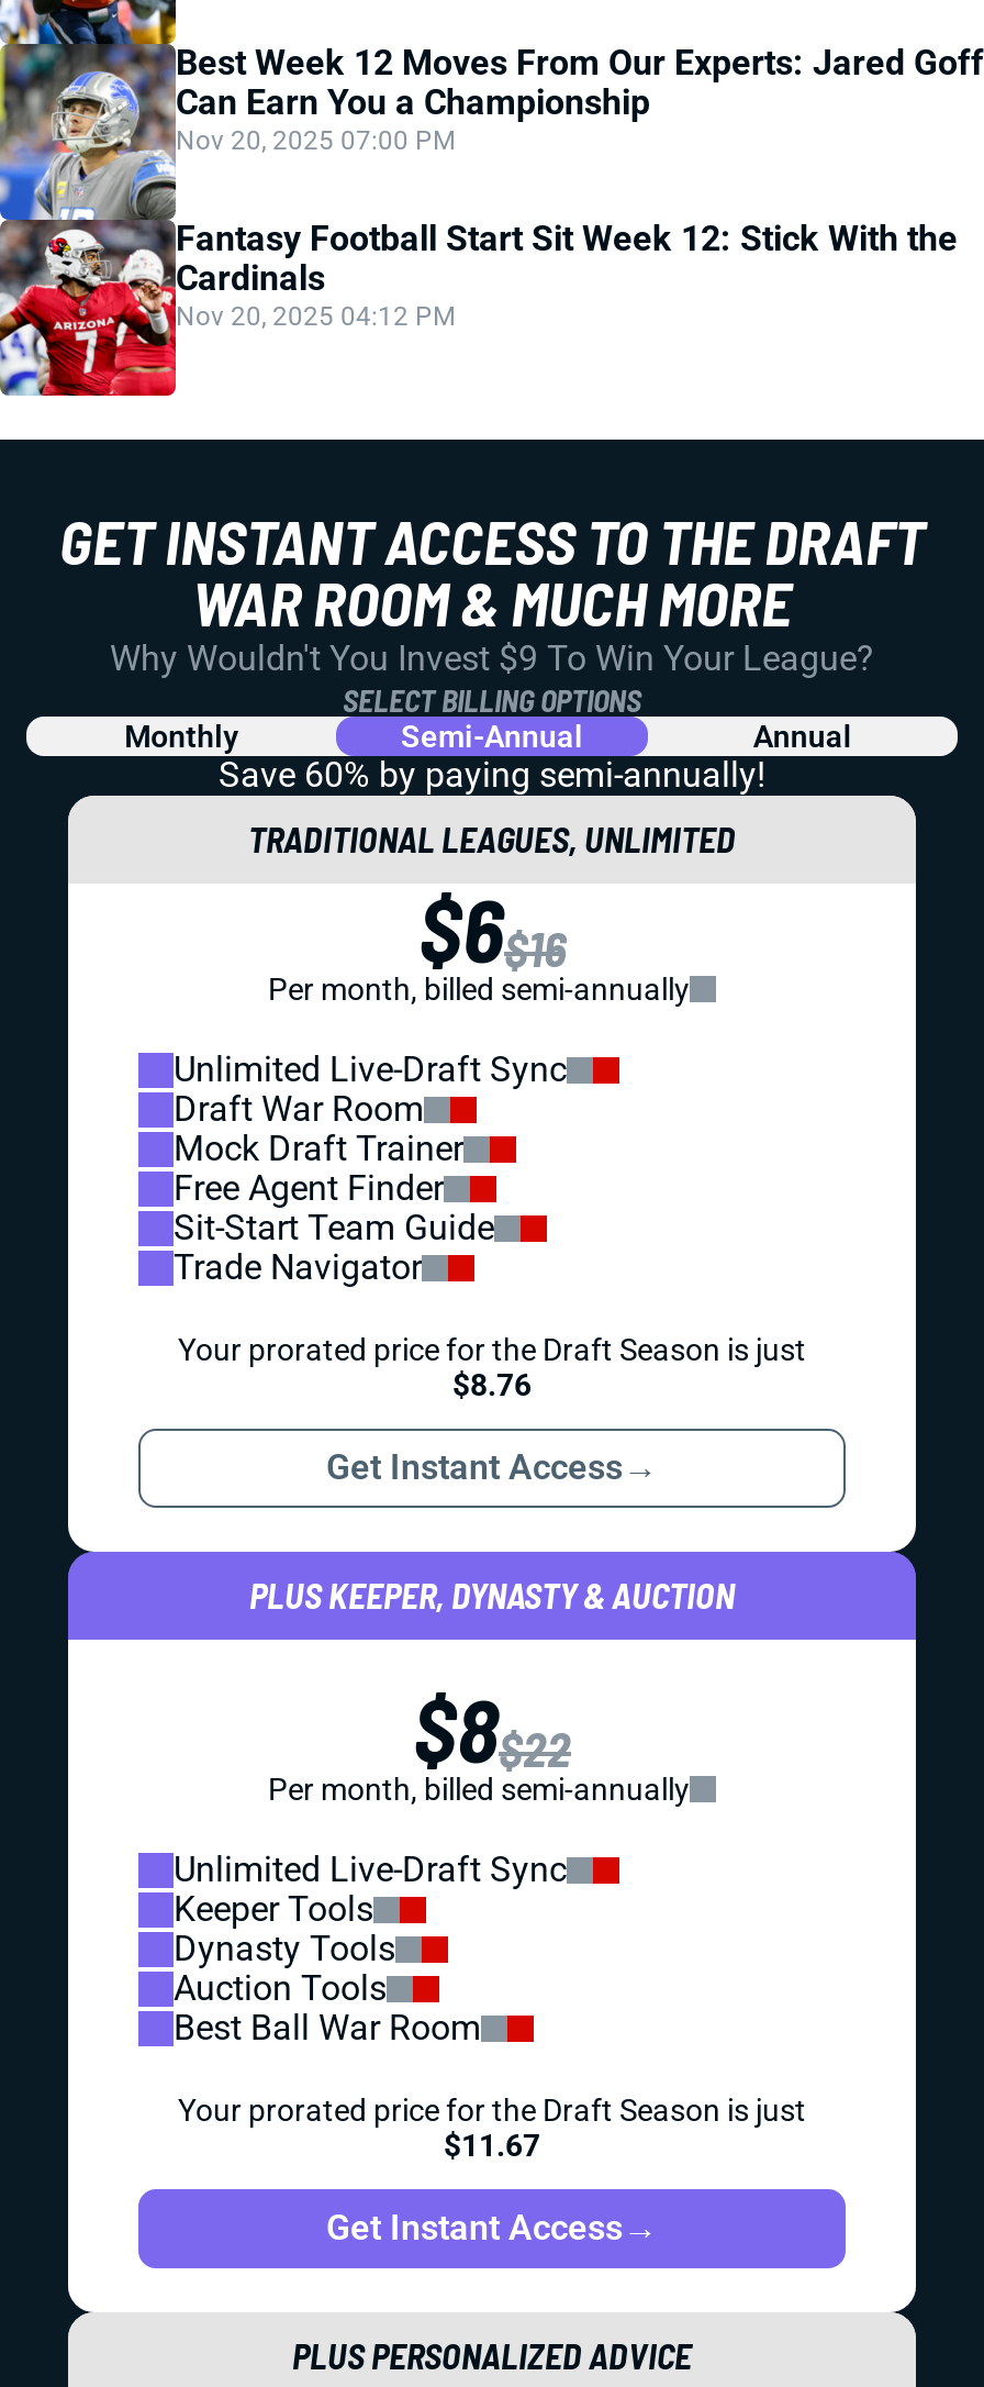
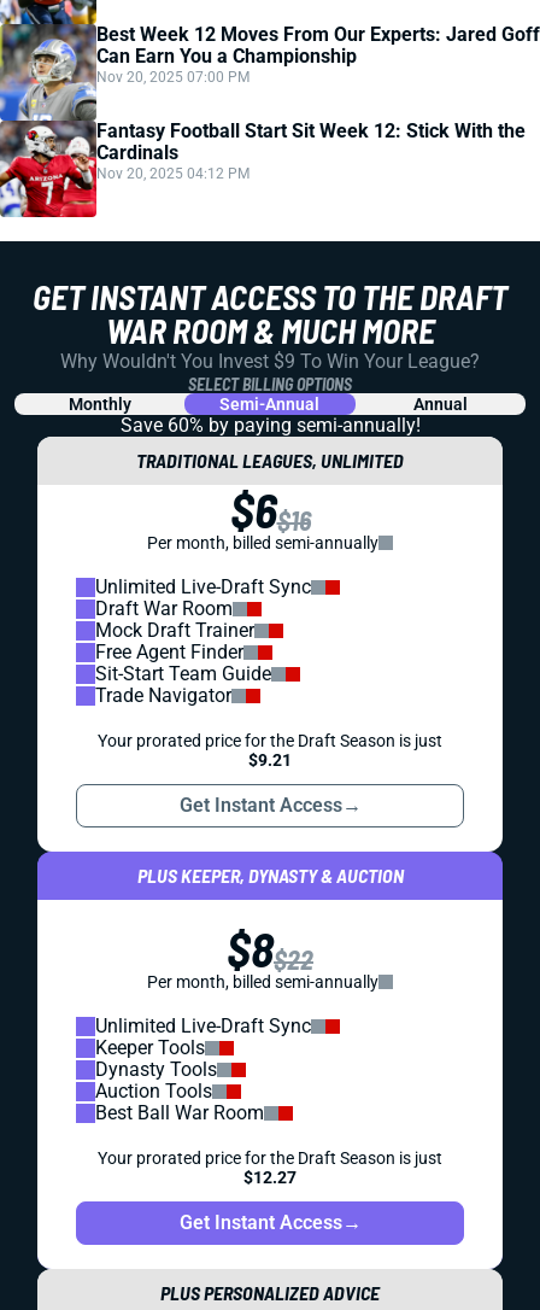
- $8.76
+ $9.21

- $11.67
+ $12.27
